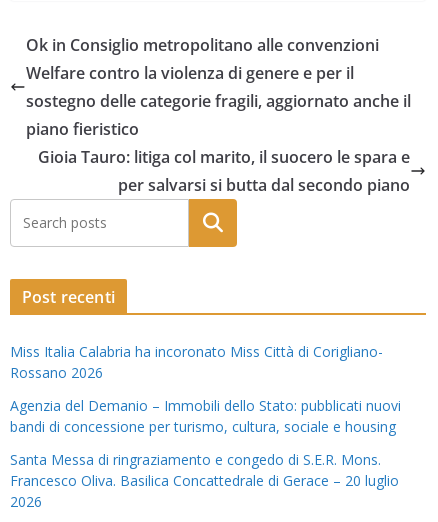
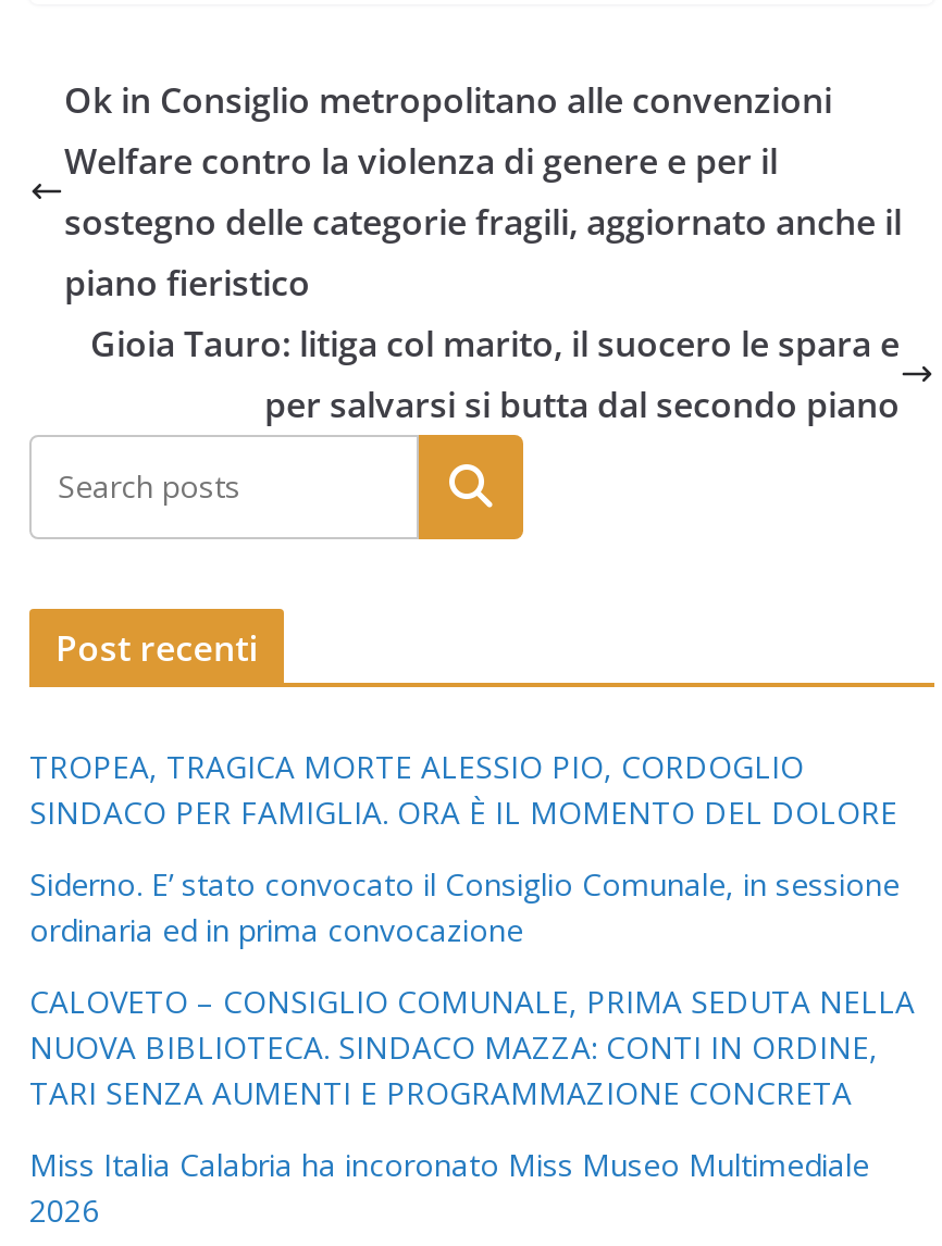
- Miss Italia Calabria ha incoronato Miss Città di Corigliano-
- Rossano 2026
- Agenzia del Demanio – Immobili dello Stato: pubblicati nuovi
- bandi di concessione per turismo, cultura, sociale e housing
- Santa Messa di ringraziamento e congedo di S.E.R. Mons.
- Francesco Oliva. Basilica Concattedrale di Gerace – 20 luglio
+ TROPEA, TRAGICA MORTE ALESSIO PIO, CORDOGLIO
+ SINDACO PER FAMIGLIA. ORA È IL MOMENTO DEL DOLORE
+ Siderno. E’ stato convocato il Consiglio Comunale, in sessione
+ ordinaria ed in prima convocazione
+ CALOVETO – CONSIGLIO COMUNALE, PRIMA SEDUTA NELLA
+ NUOVA BIBLIOTECA. SINDACO MAZZA: CONTI IN ORDINE,
+ TARI SENZA AUMENTI E PROGRAMMAZIONE CONCRETA
+ Miss Italia Calabria ha incoronato Miss Museo Multimediale
